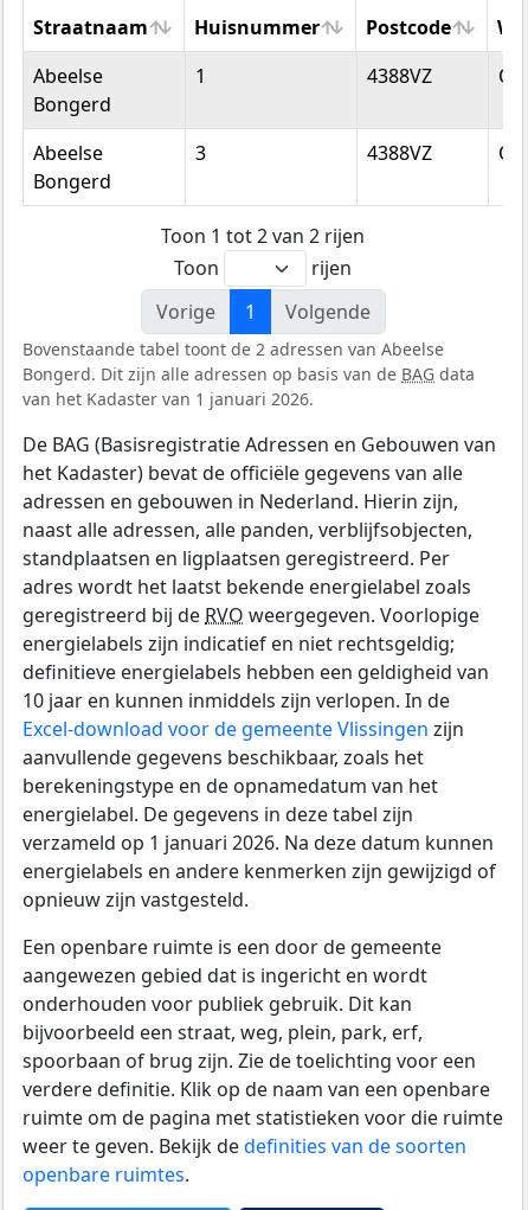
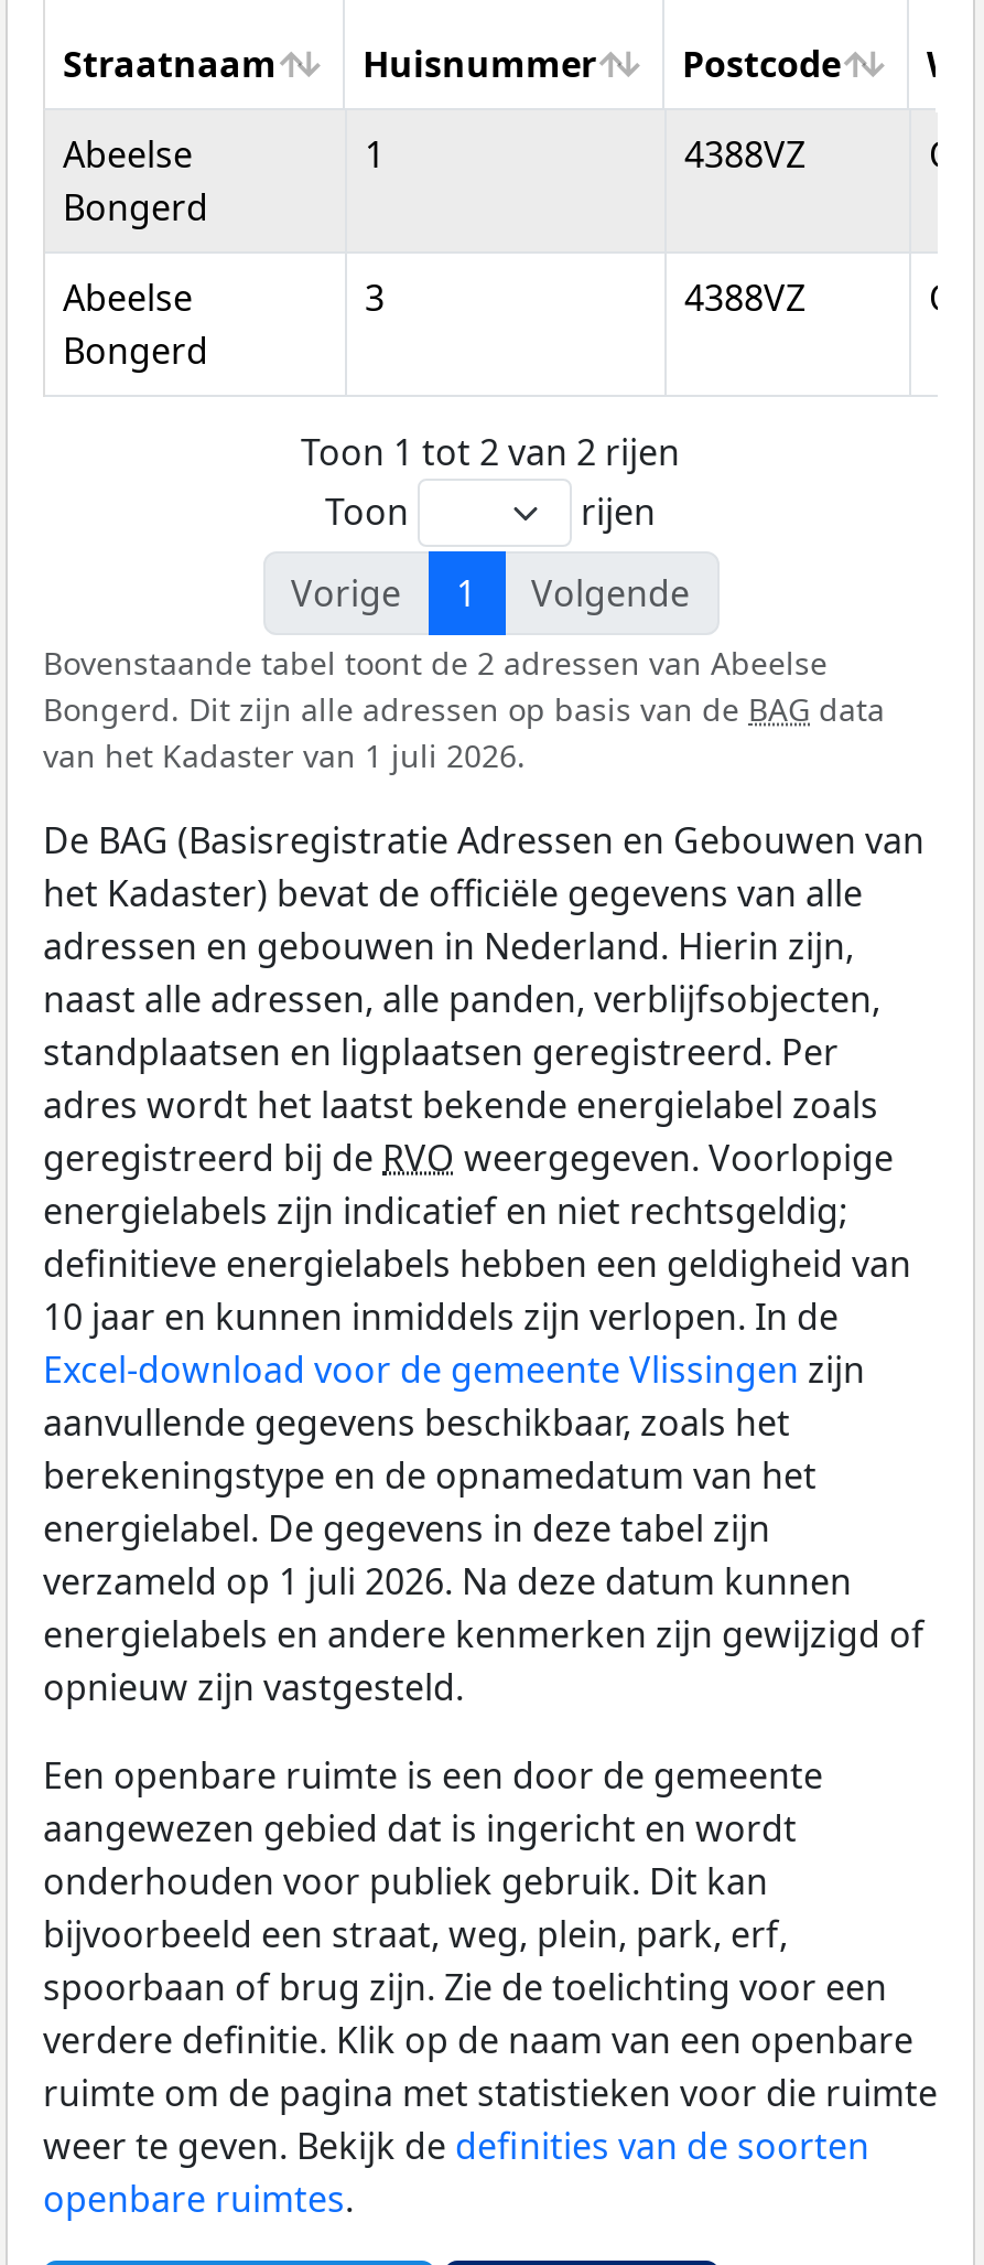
- van het Kadaster van 1 januari 2026.
+ van het Kadaster van 1 juli 2026.

- verzameld op 1 januari 2026. Na deze datum kunnen
+ verzameld op 1 juli 2026. Na deze datum kunnen
